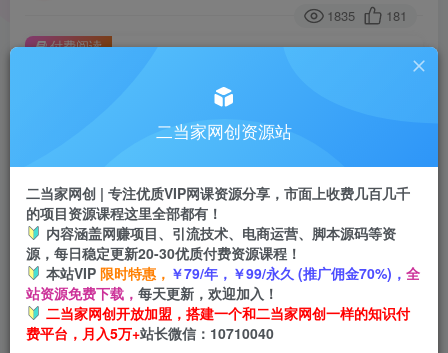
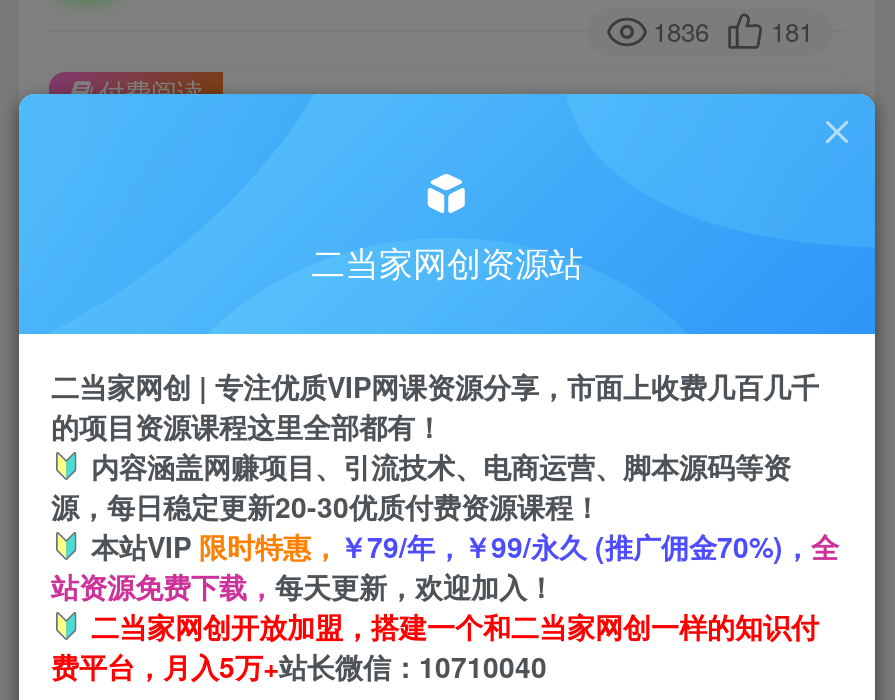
- 1835 181
+ 1836 181
